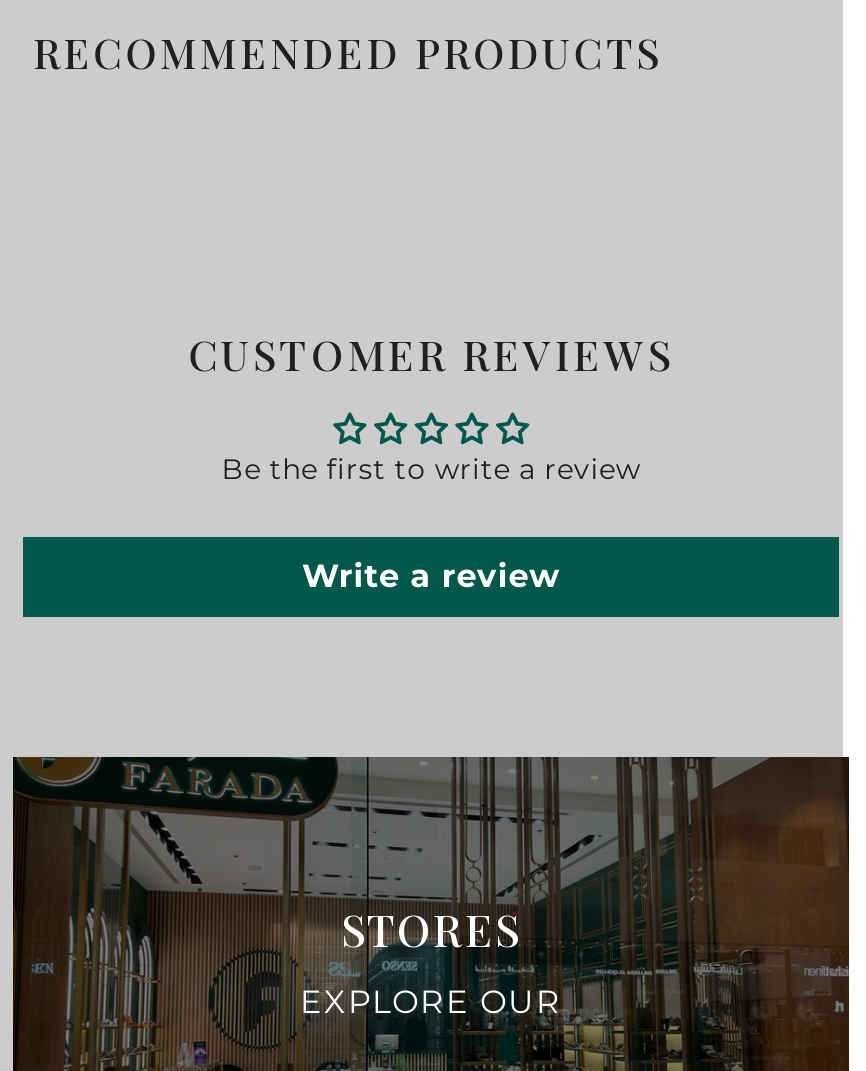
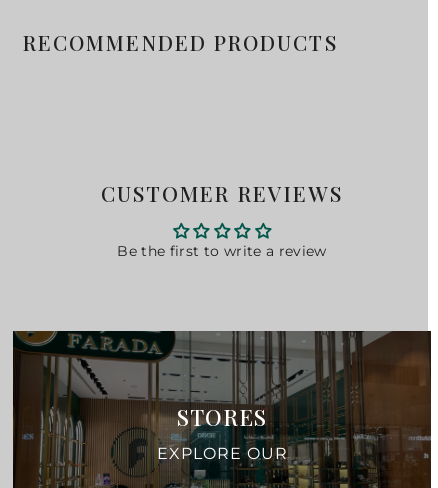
- Write a review
